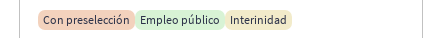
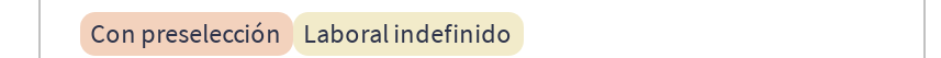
- Empleo público
- Interinidad
+ Laboral indefinido
